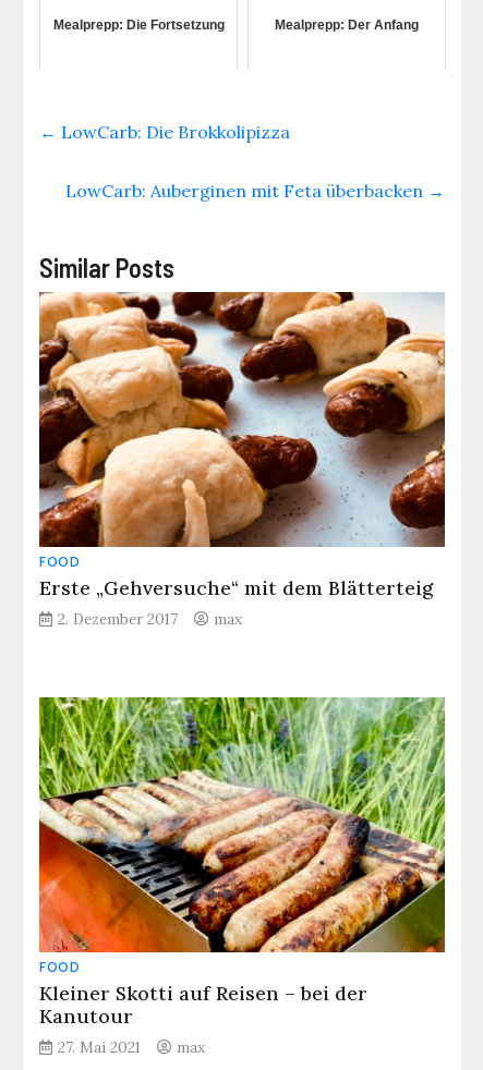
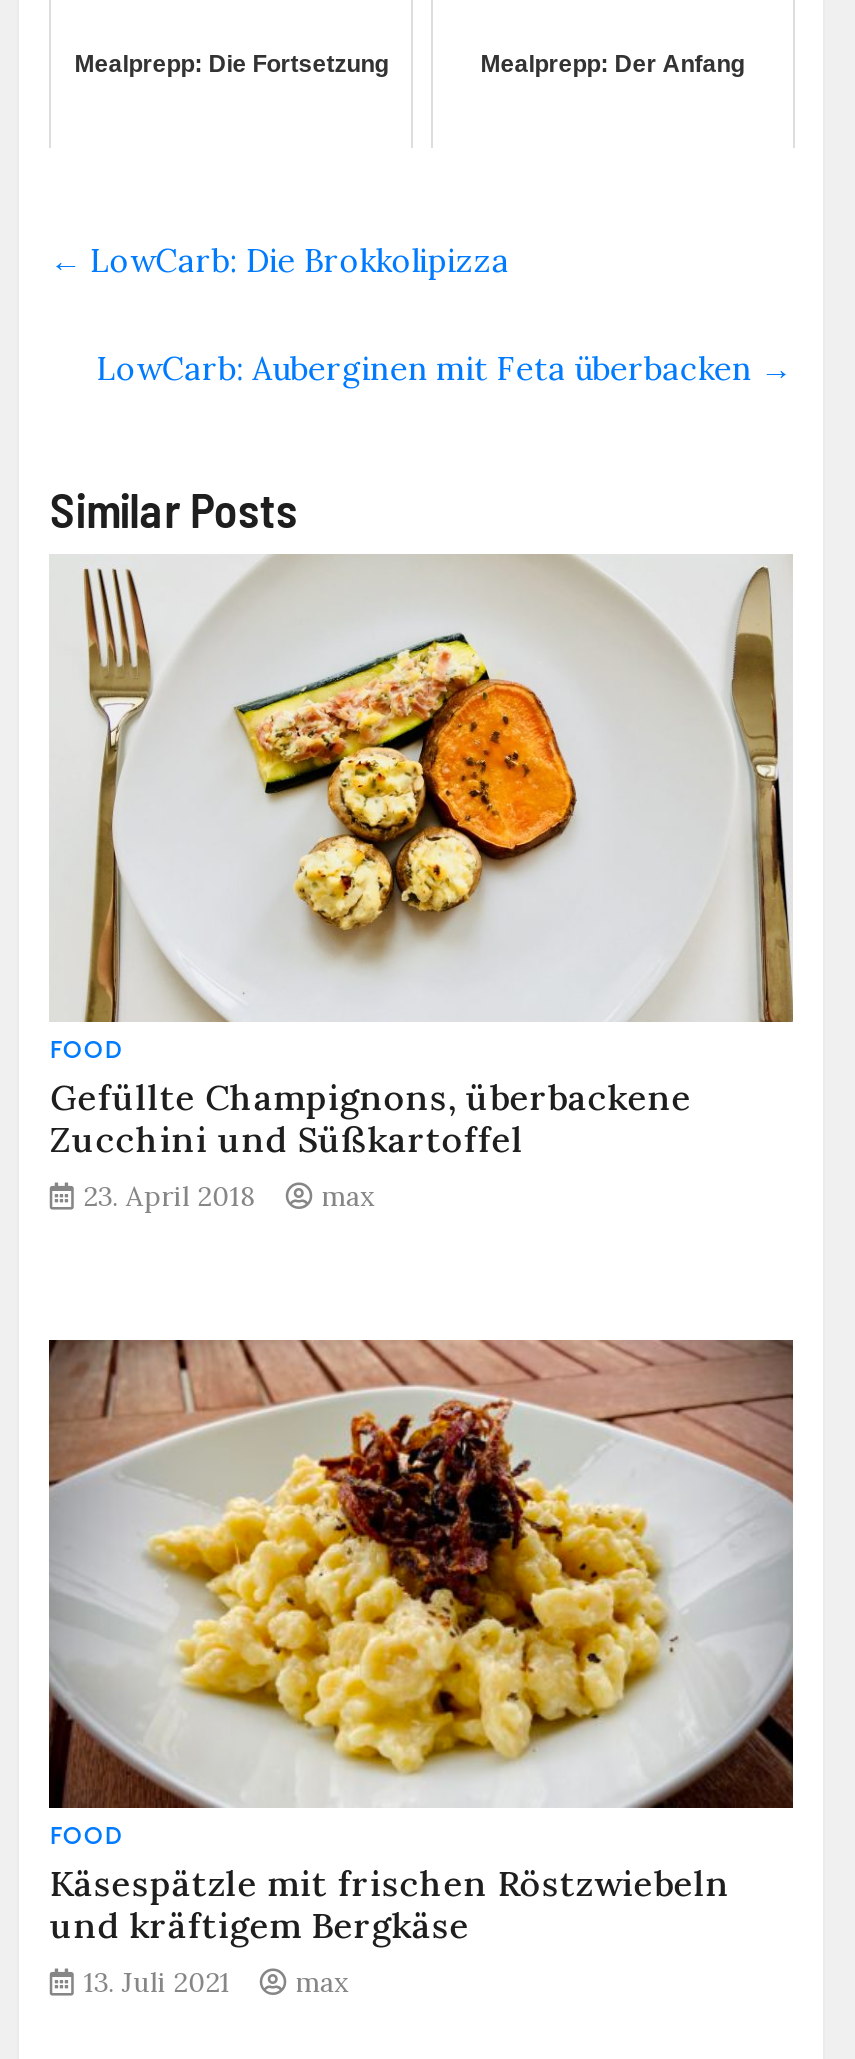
- [image]
- Erste „Gehversuche“ mit dem Blätterteig
- 2. Dezember 2017
+ [image]
+ Gefüllte Champignons, überbackene
+ Zucchini und Süßkartoffel
+ 23. April 2018

- [image]
- Kleiner Skotti auf Reisen – bei der
- Kanutour
- 27. Mai 2021
+ [image]
+ Käsespätzle mit frischen Röstzwiebeln
+ und kräftigem Bergkäse
+ 13. Juli 2021
